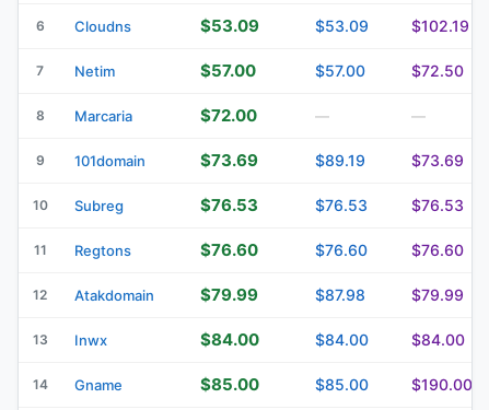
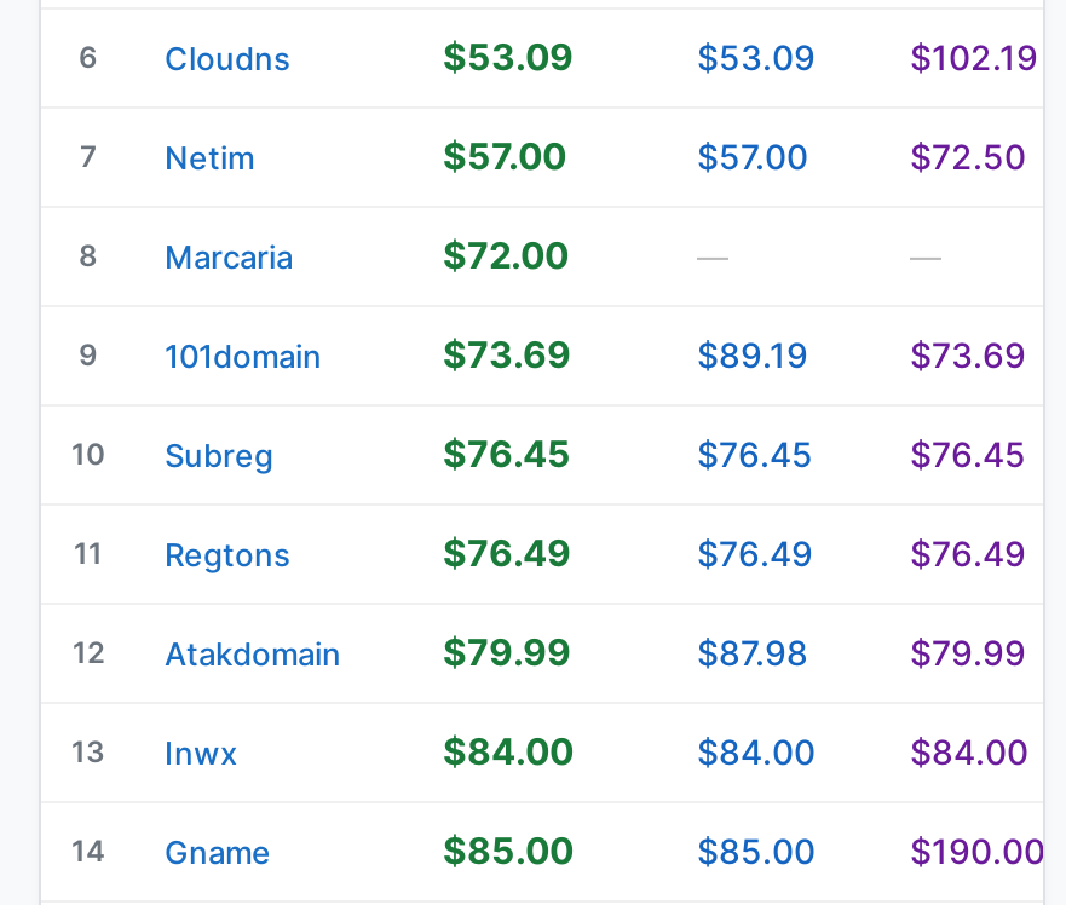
- $76.53
+ $76.45

- $76.53
+ $76.45

- $76.53
+ $76.45

- $76.60
+ $76.49

- $76.60
+ $76.49

- $76.60
+ $76.49
